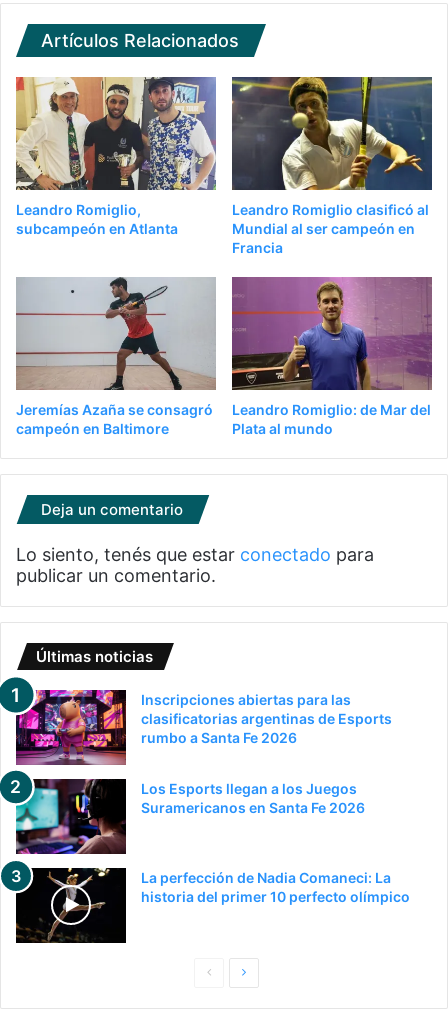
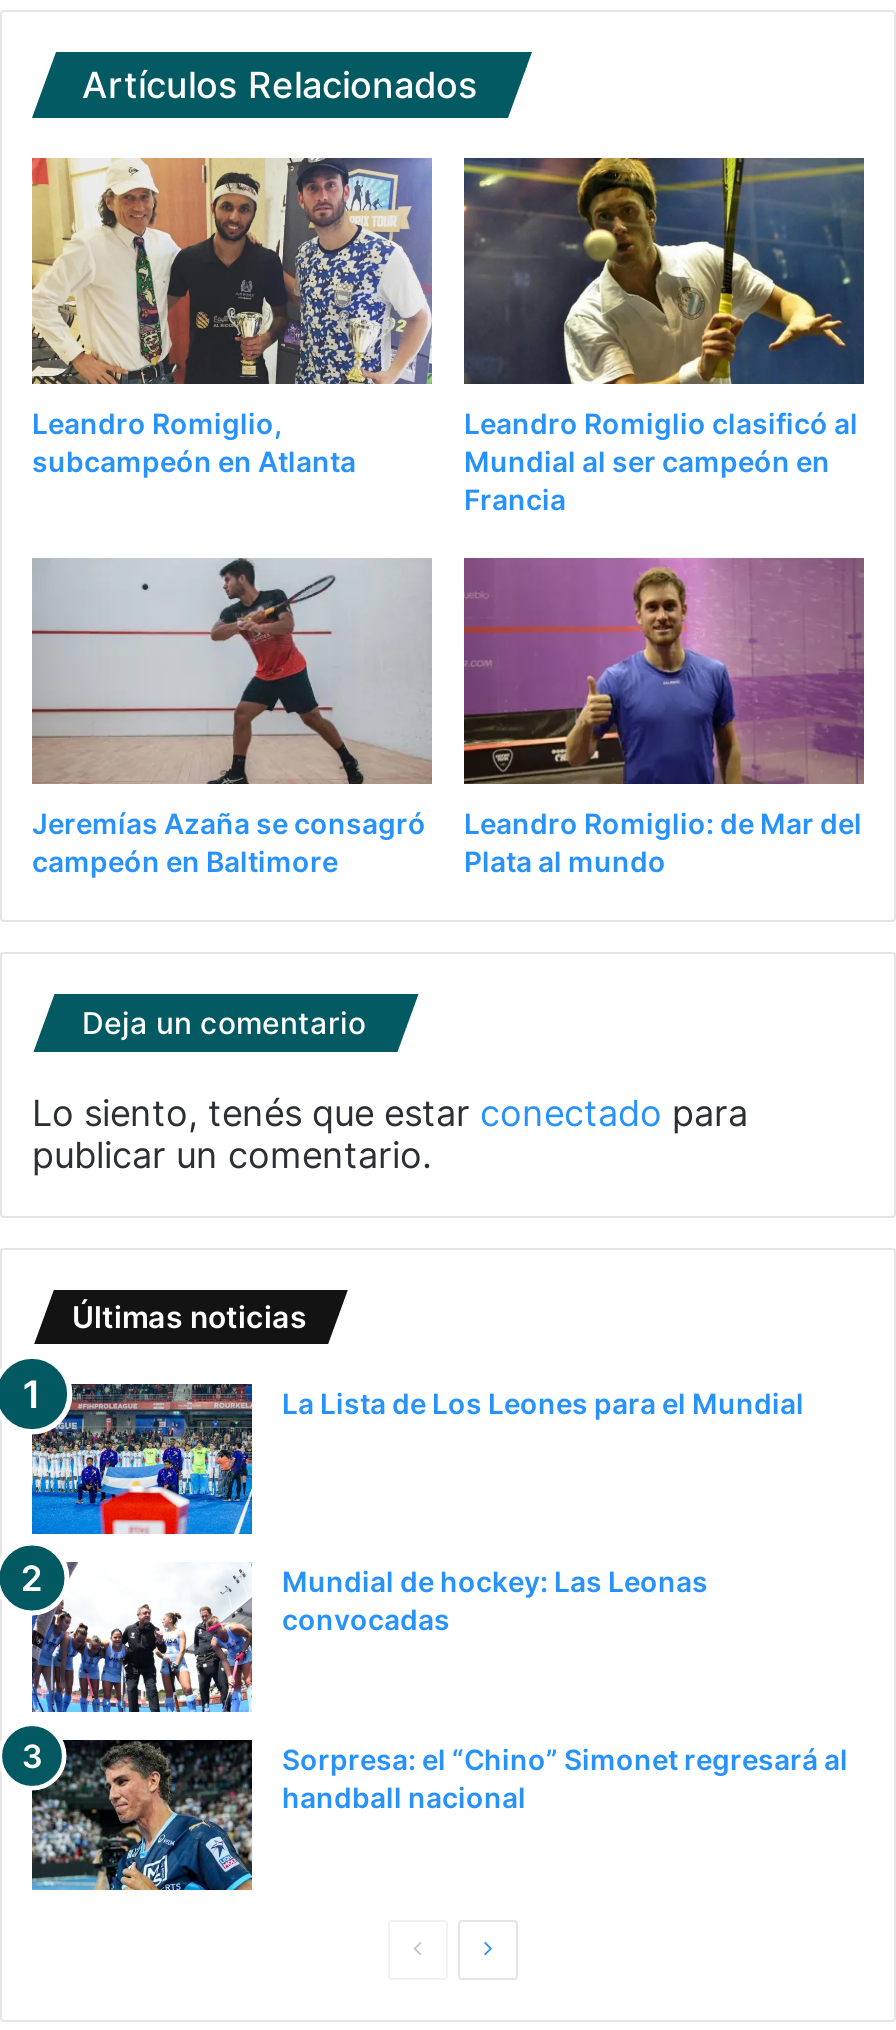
- [image]
- Inscripciones abiertas para las
- clasificatorias argentinas de Esports
- rumbo a Santa Fe 2026
+ [image]
+ La Lista de Los Leones para el Mundial

- [image]
- Los Esports llegan a los Juegos
- Suramericanos en Santa Fe 2026
+ [image]
+ Mundial de hockey: Las Leonas
+ convocadas

- [image]
- La perfección de Nadia Comaneci: La
- historia del primer 10 perfecto olímpico
+ [image]
+ Sorpresa: el “Chino” Simonet regresará al
+ handball nacional
